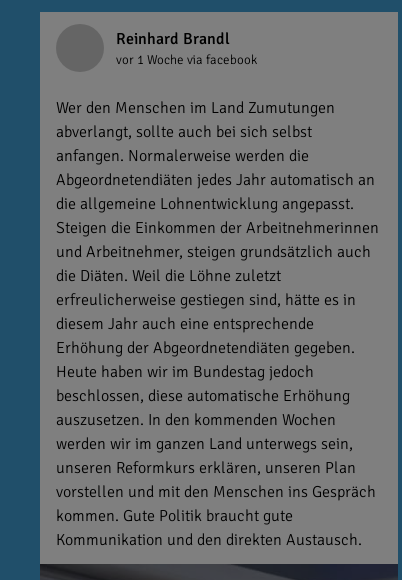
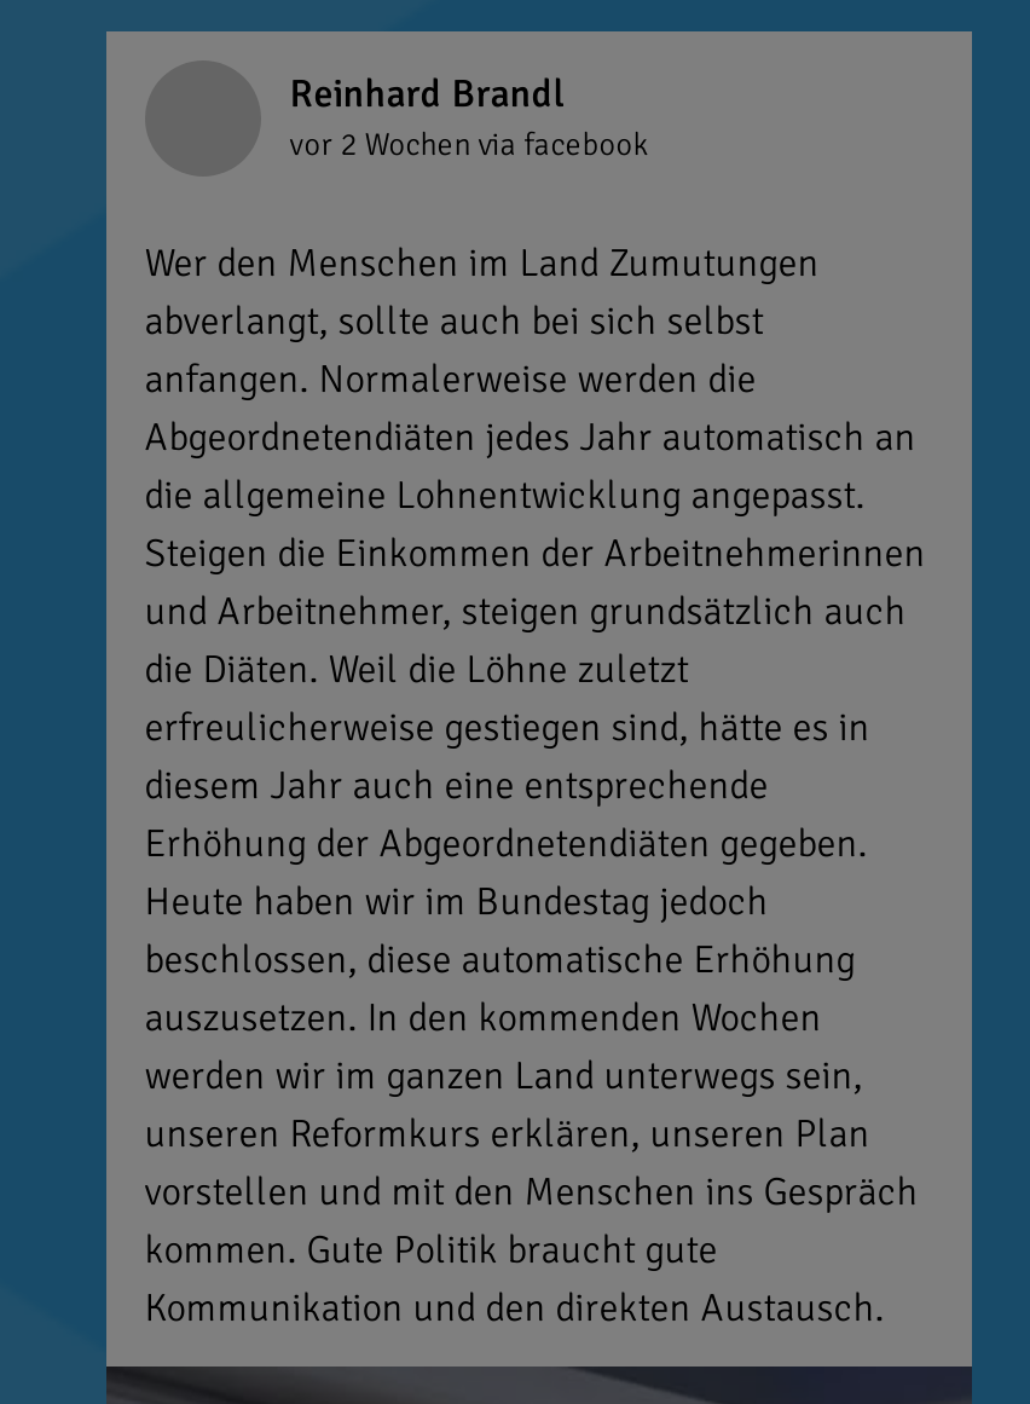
- vor 1 Woche via facebook
+ vor 2 Wochen via facebook
